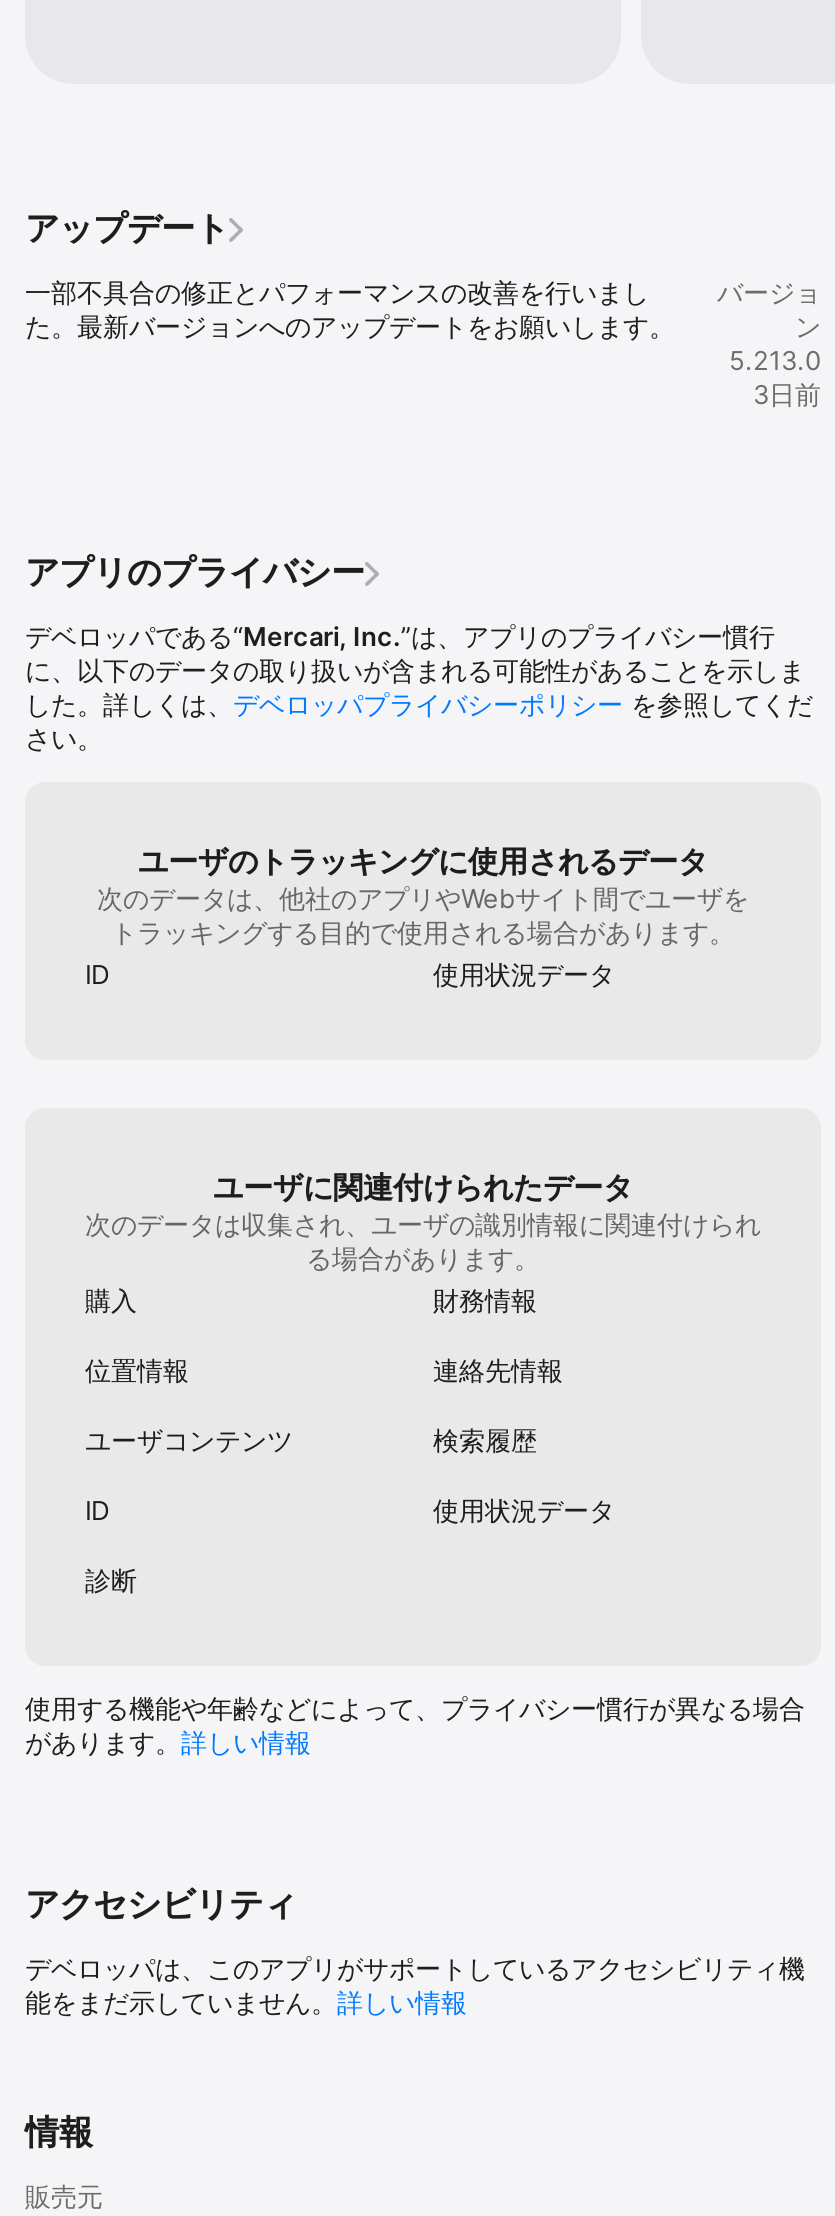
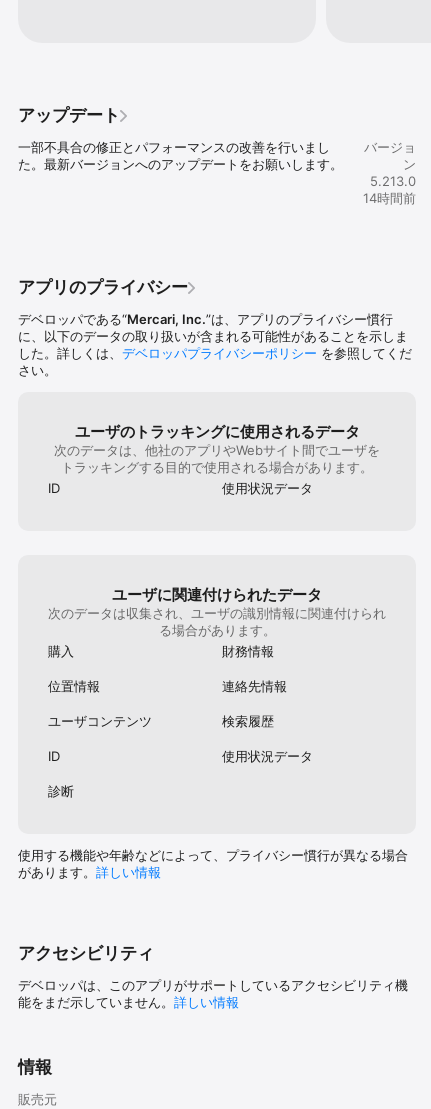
- 3日前
+ 14時間前
